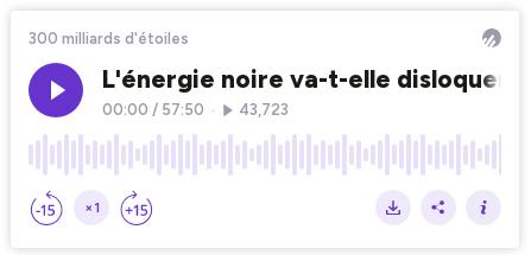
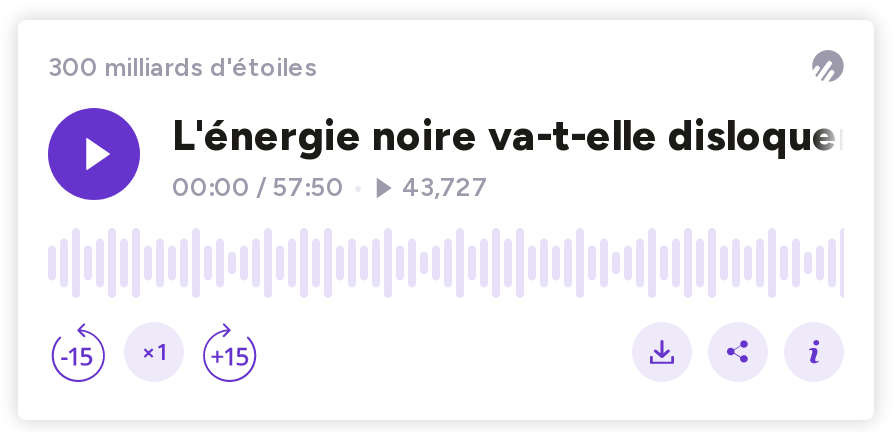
- 00:00 / 57:50 • 43,723
+ 00:00 / 57:50 • 43,727
